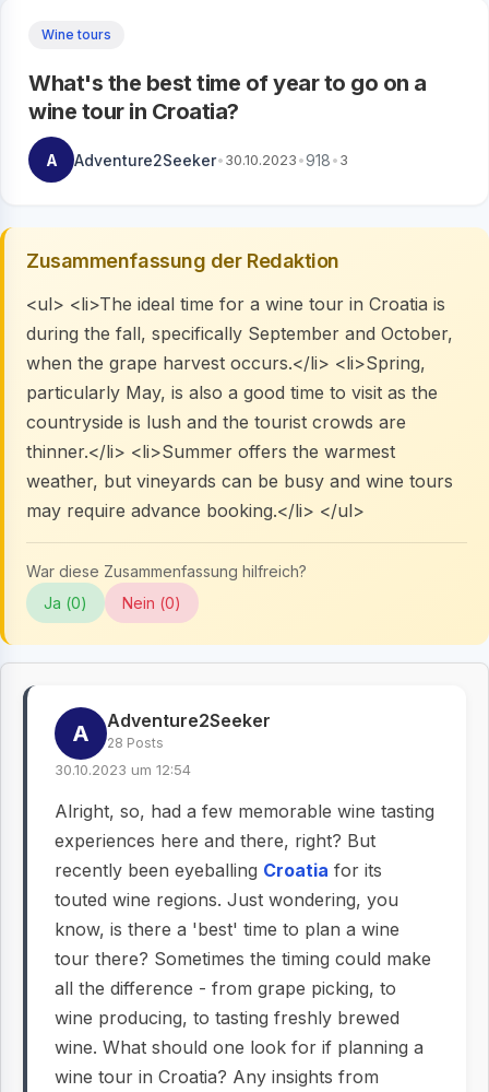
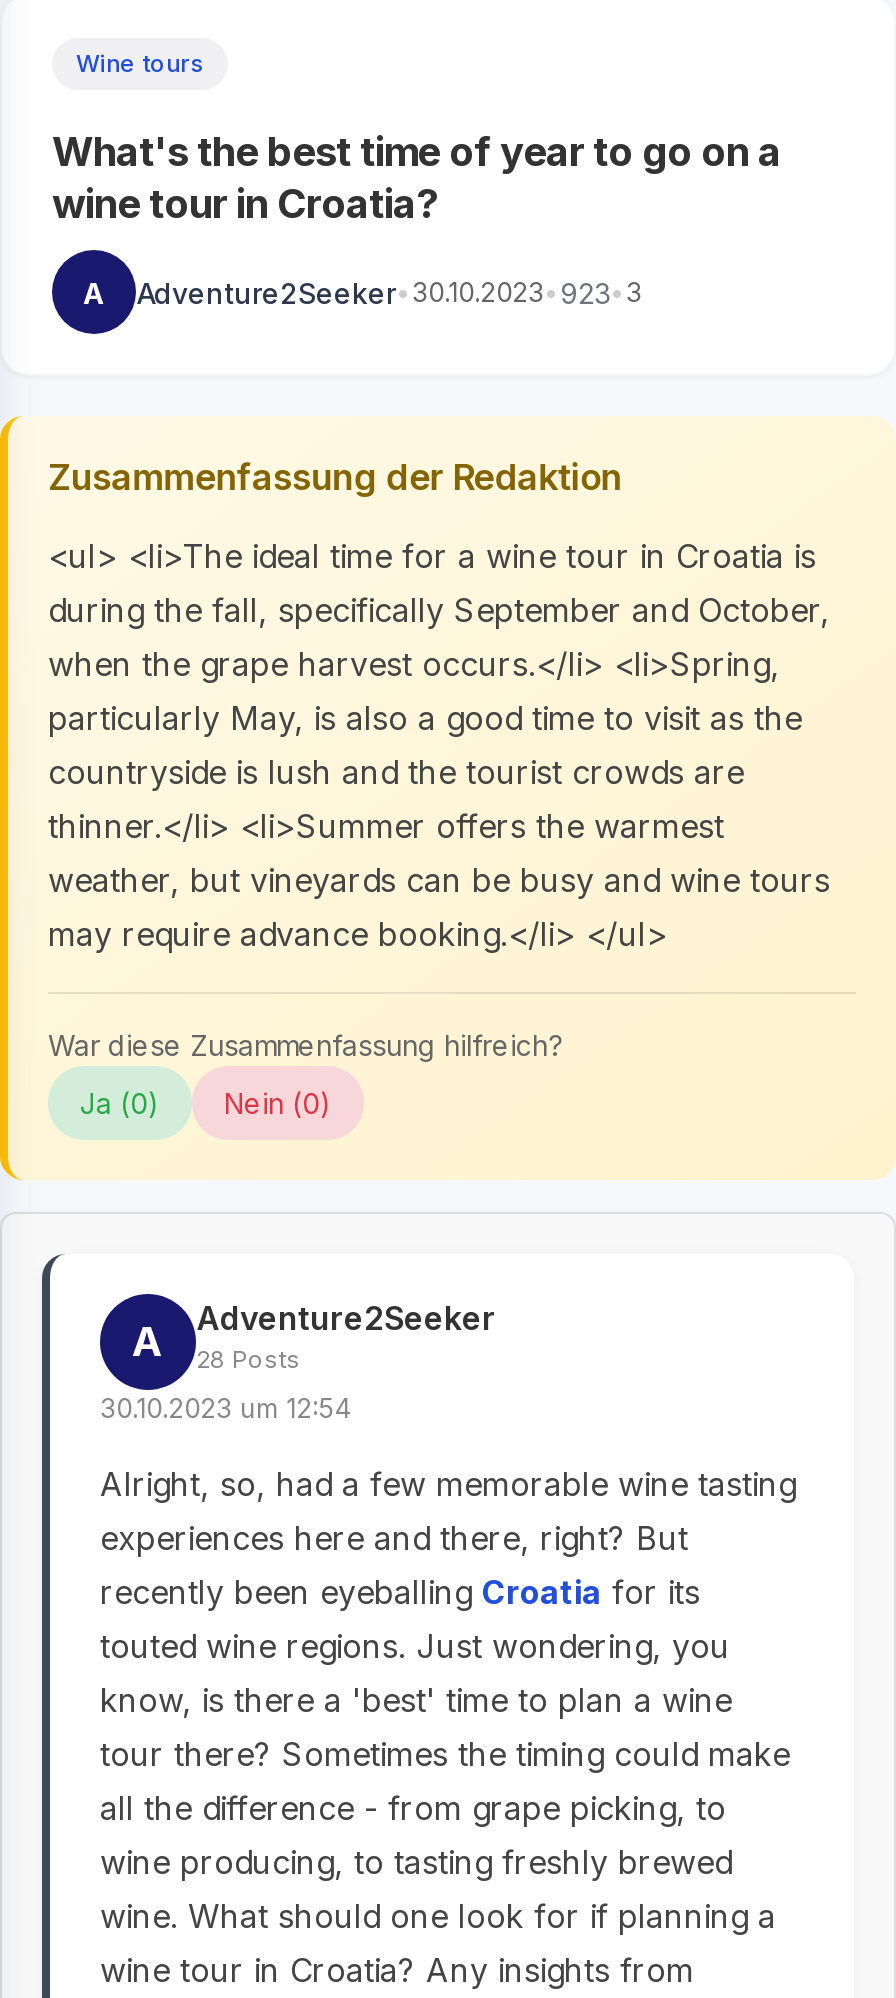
- Adventure2Seeker • 30.10.2023 • 918 • 3
+ Adventure2Seeker • 30.10.2023 • 923 • 3
